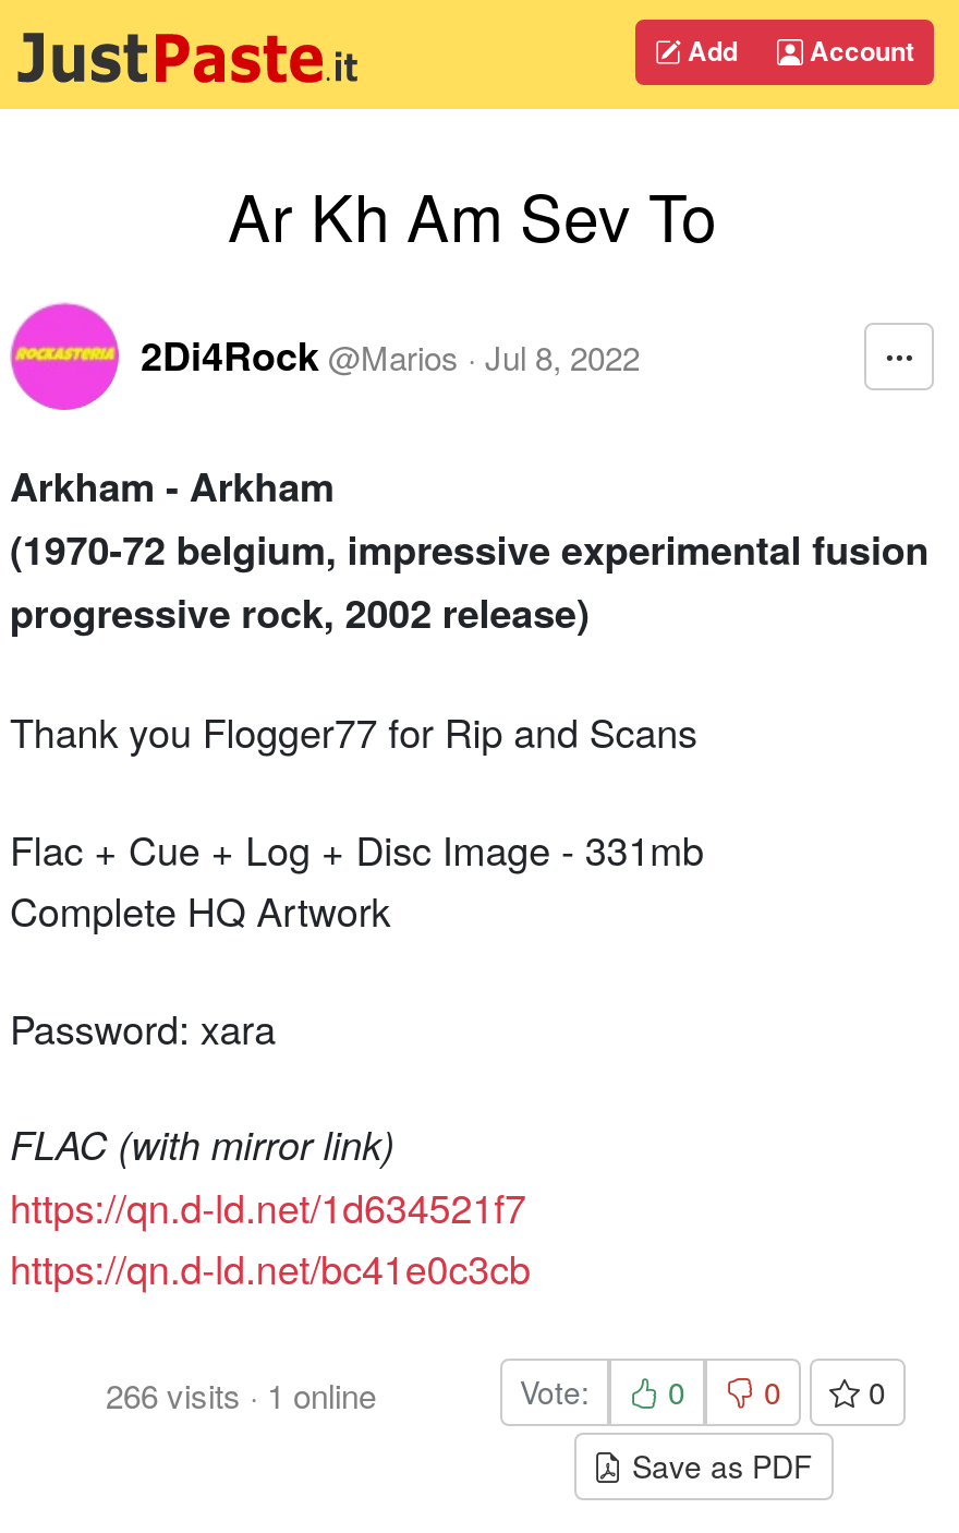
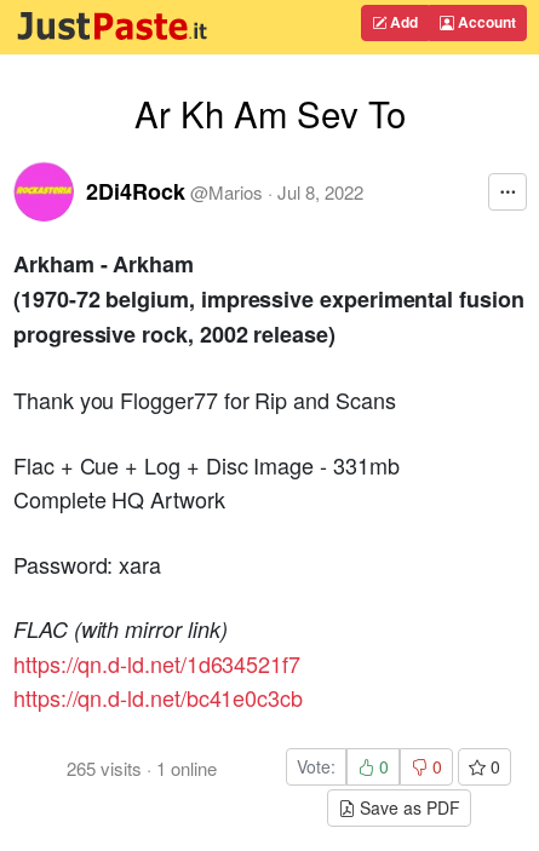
- 266 visits · 1 online
+ 265 visits · 1 online
